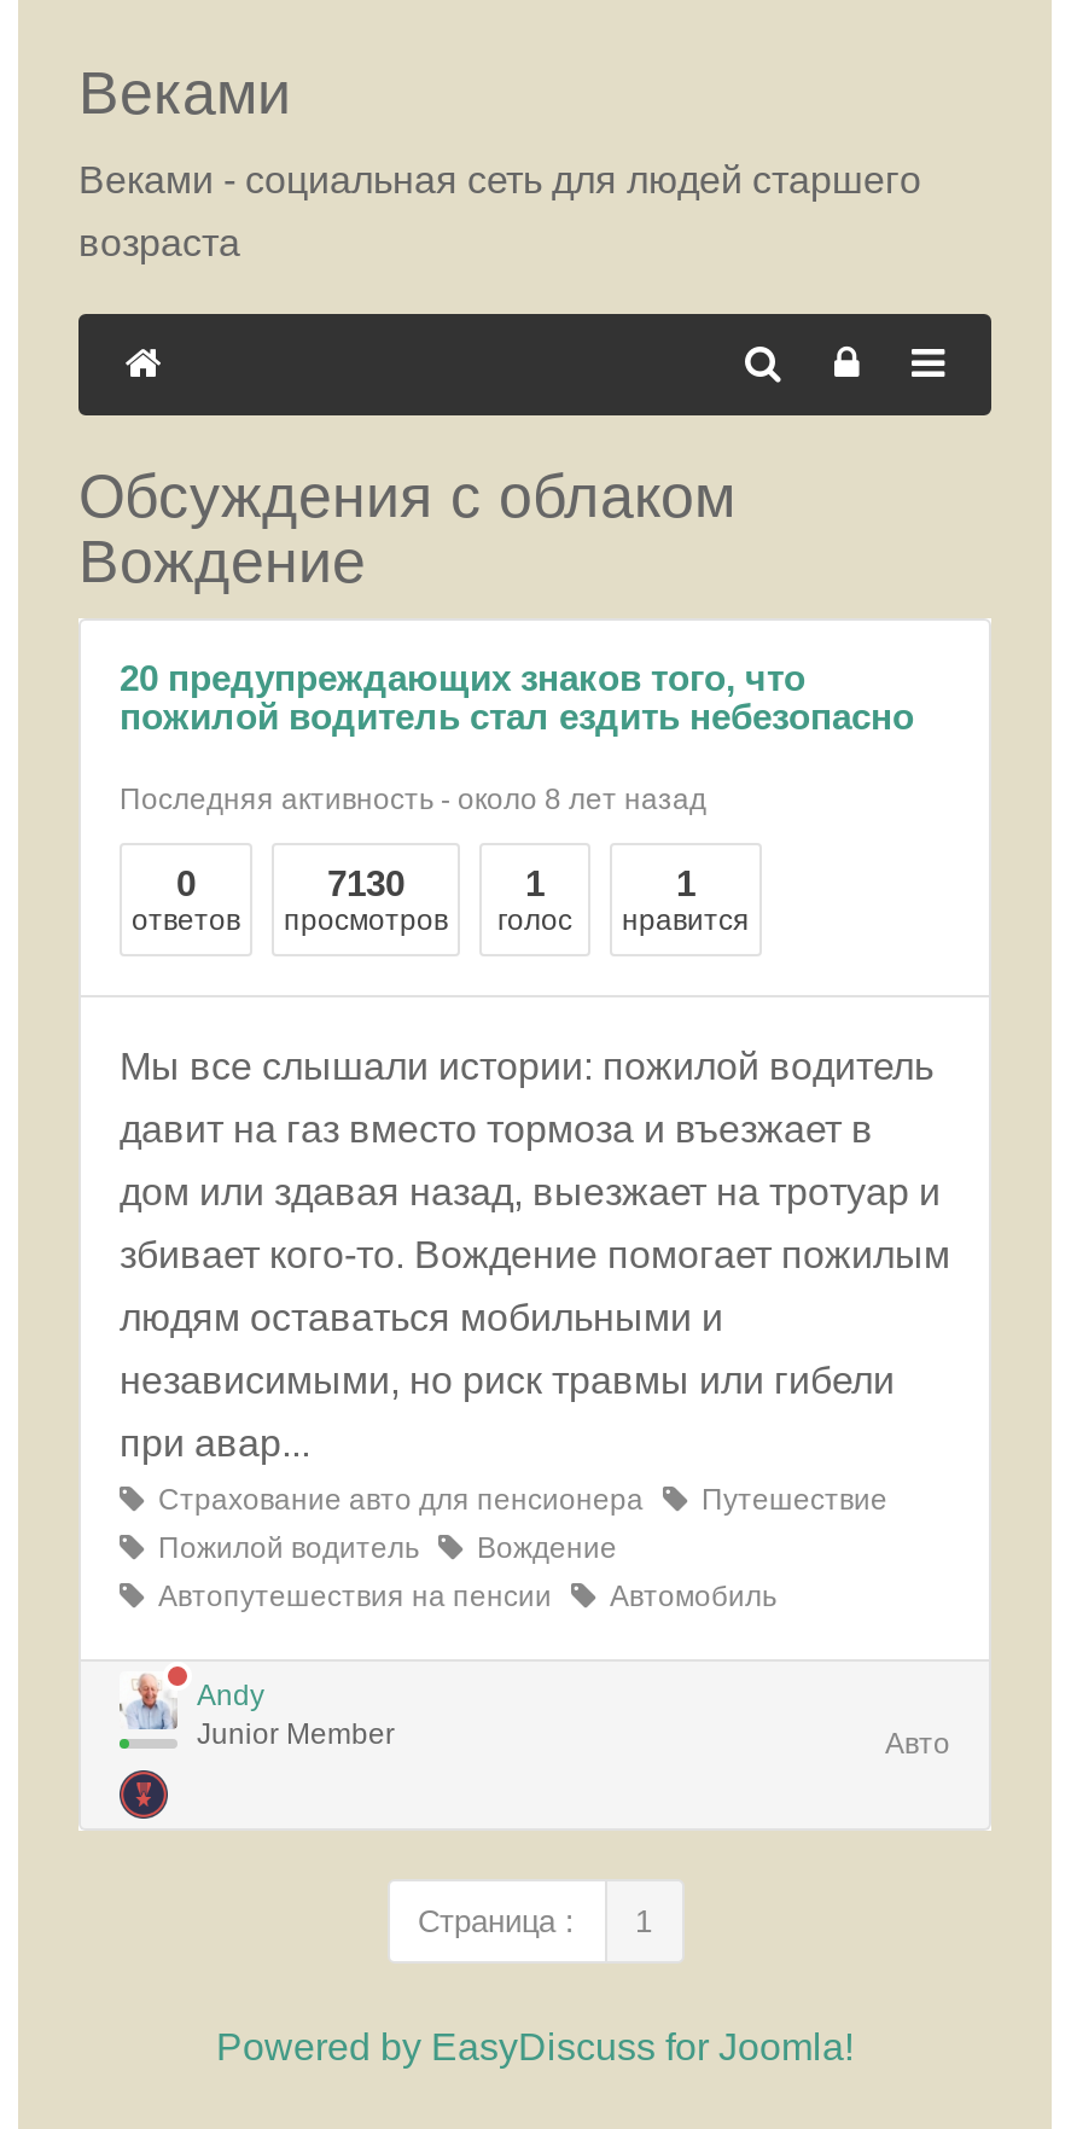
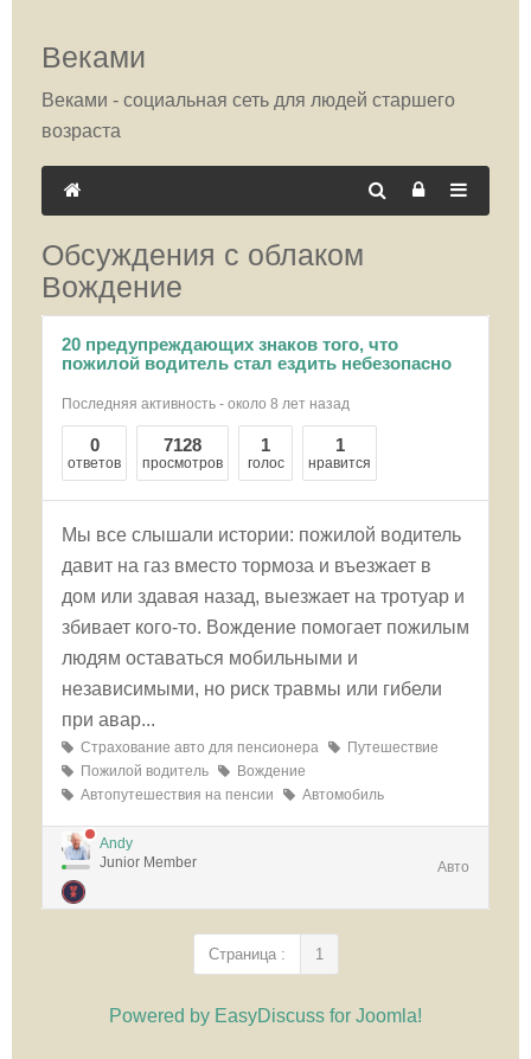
- 7130
+ 7128
